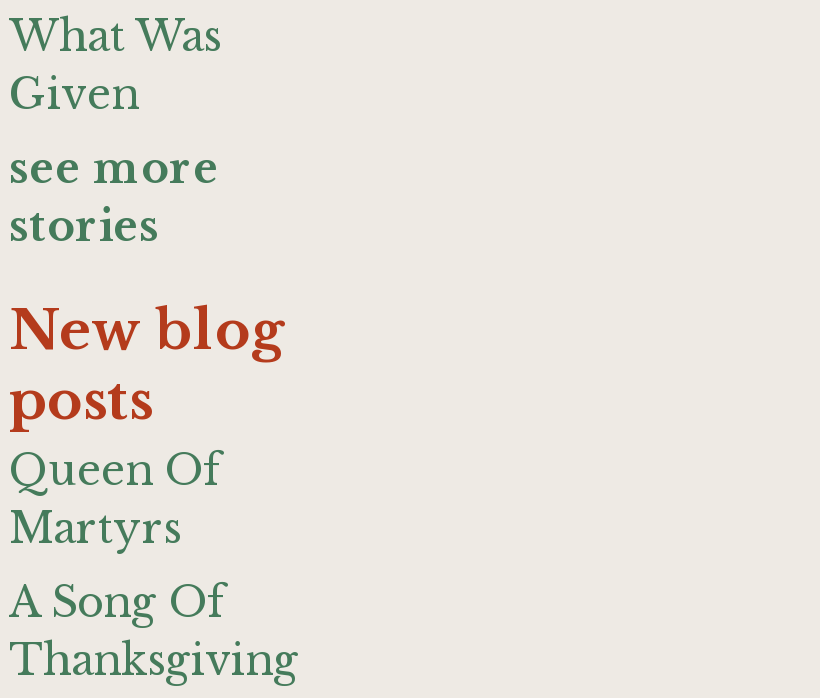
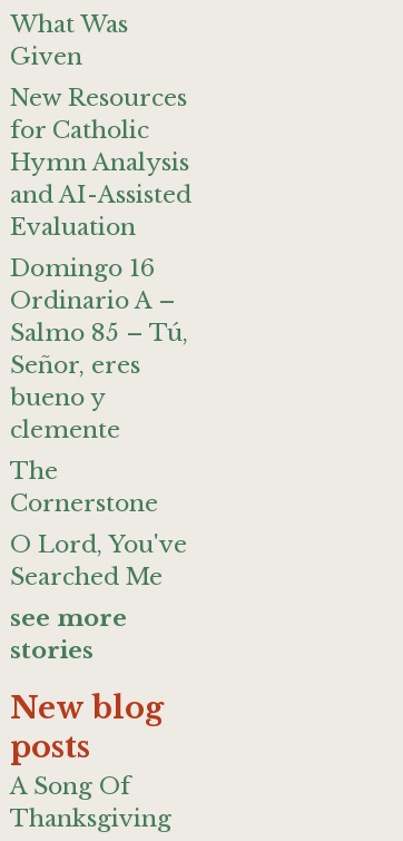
+ New Resources
+ for Catholic
+ Hymn Analysis
+ and AI-Assisted
+ Evaluation
+ Domingo 16
+ Ordinario A –
+ Salmo 85 – Tú,
+ Señor, eres
+ bueno y
+ clemente
+ The
+ Cornerstone
+ O Lord, You've
+ Searched Me

moved down: see more | stories | New blog | posts

- Queen Of
- Martyrs
